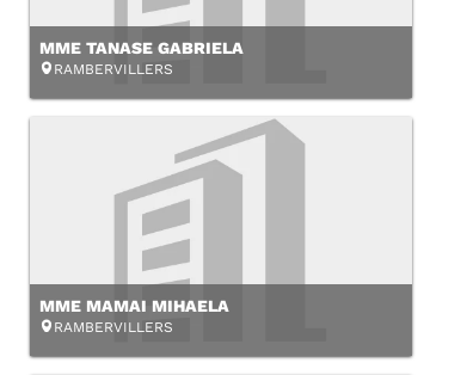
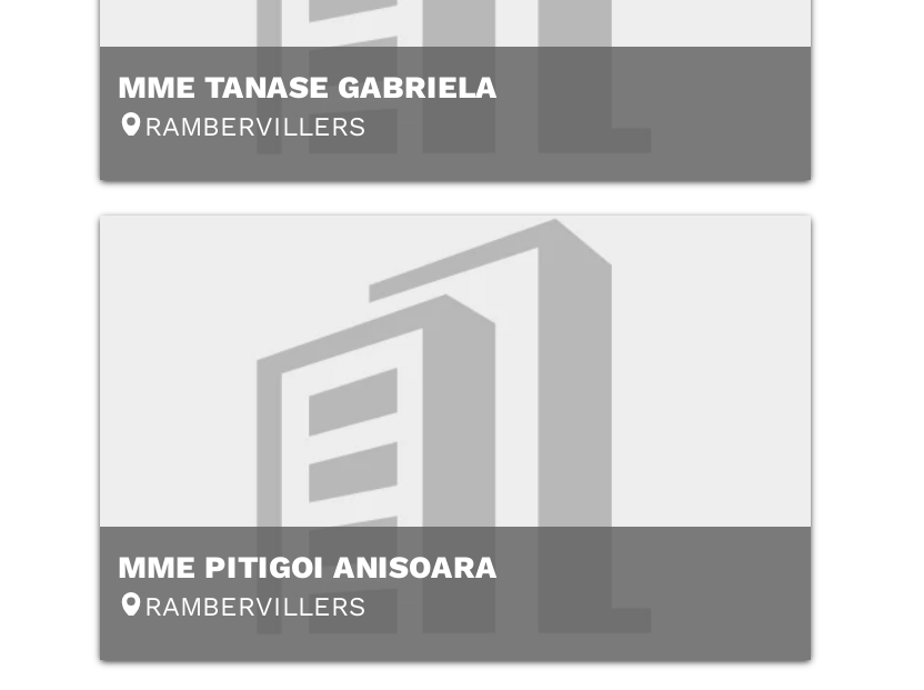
- MME MAMAI MIHAELA
+ MME PITIGOI ANISOARA
